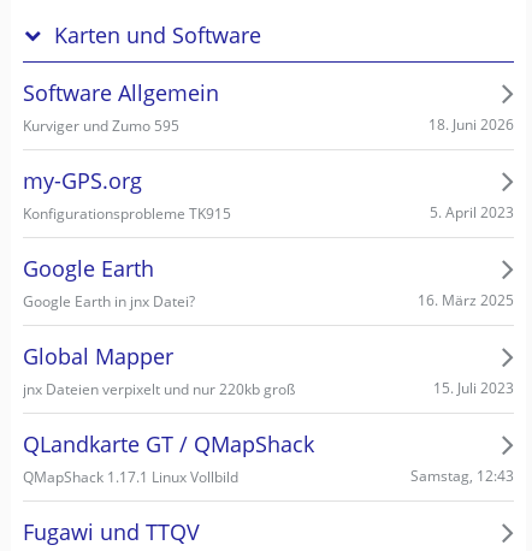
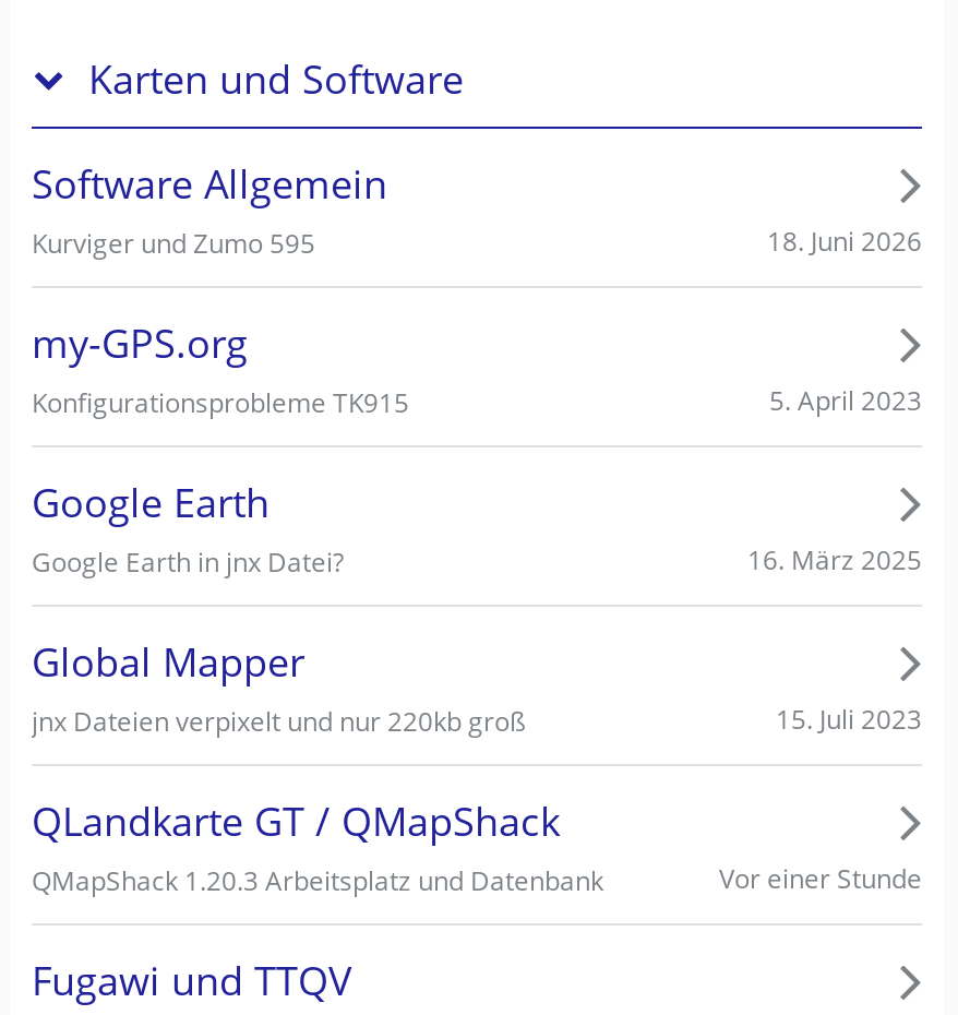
- QMapShack 1.17.1 Linux Vollbild
- Samstag, 12:43
+ QMapShack 1.20.3 Arbeitsplatz und Datenbank
+ Vor einer Stunde
